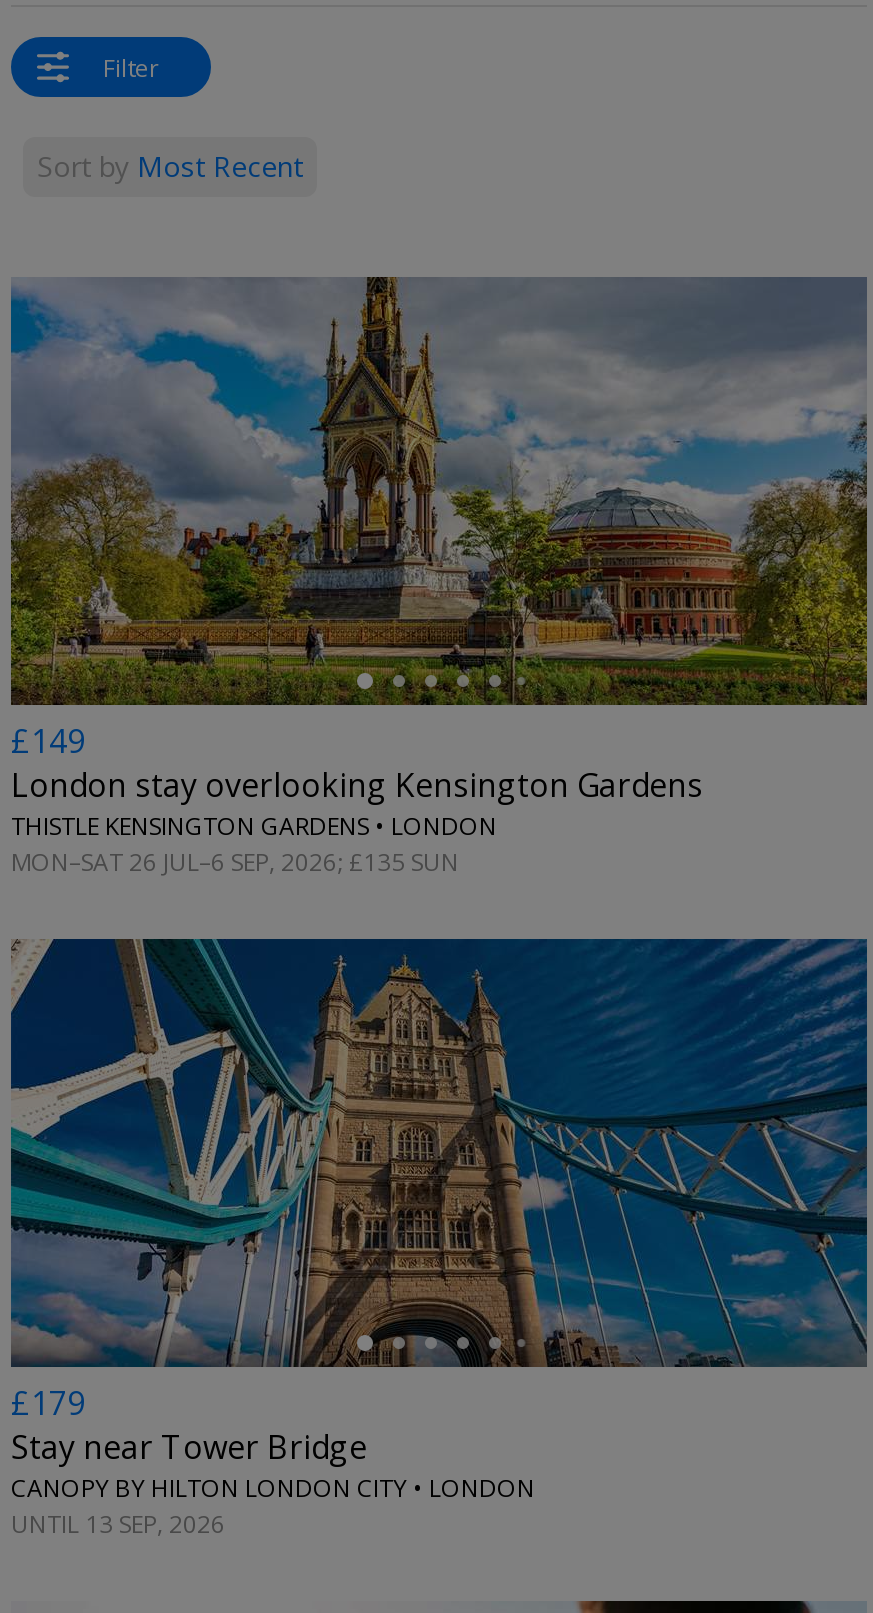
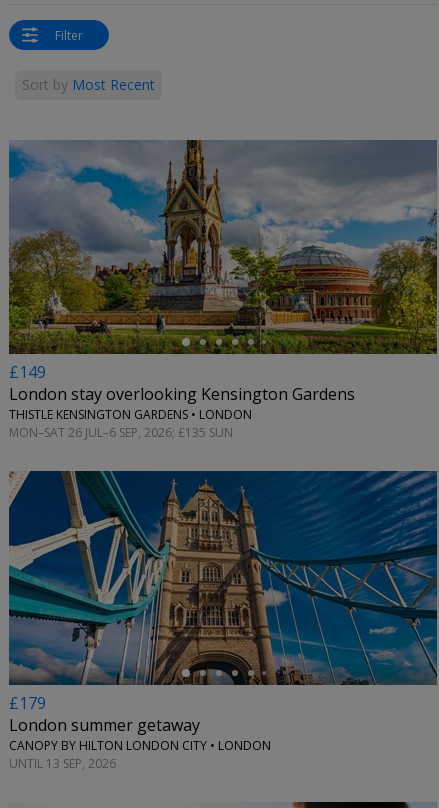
- Stay near Tower Bridge
+ London summer getaway
